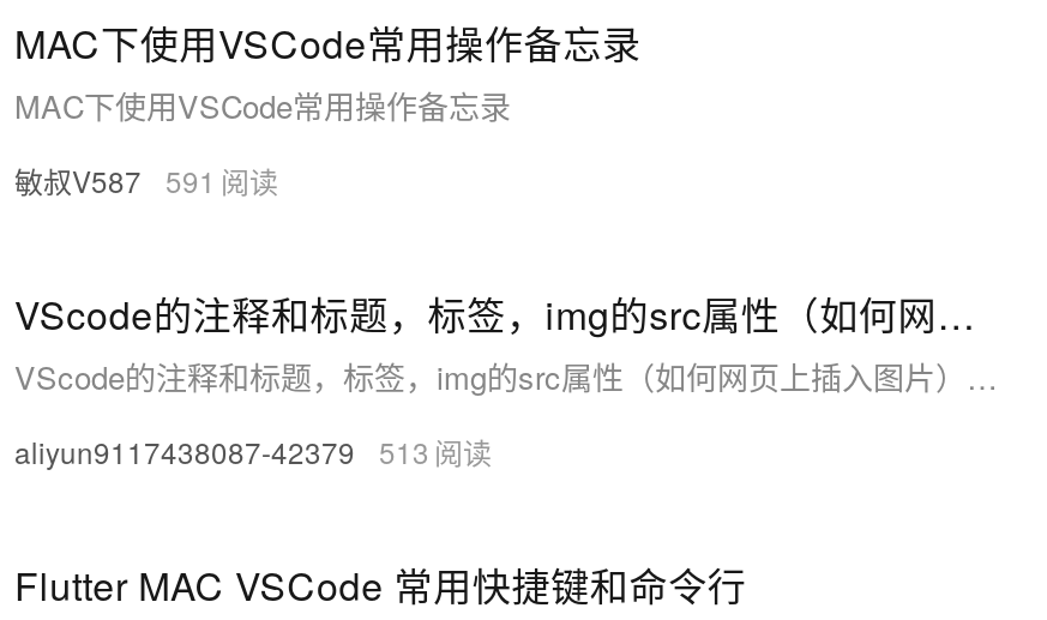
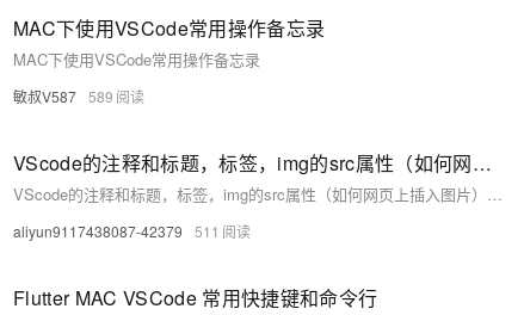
- 敏叔V587 591
+ 敏叔V587 589

- aliyun9117438087-42379 513
+ aliyun9117438087-42379 511
